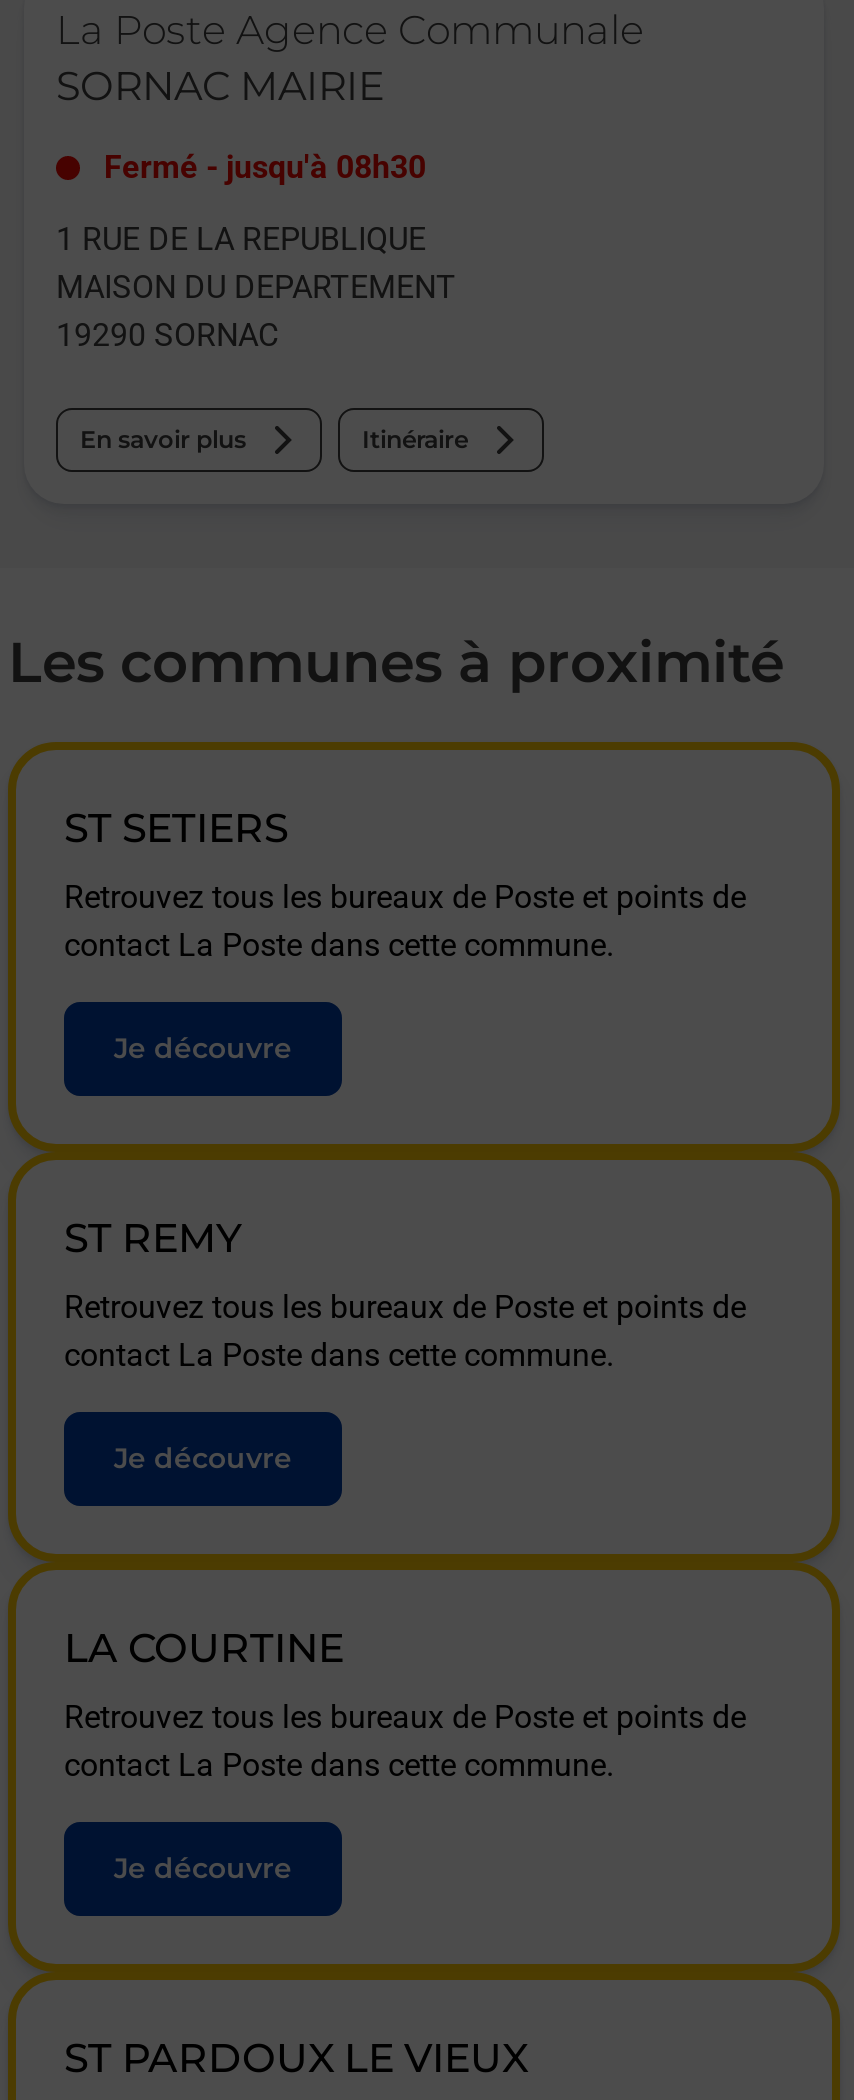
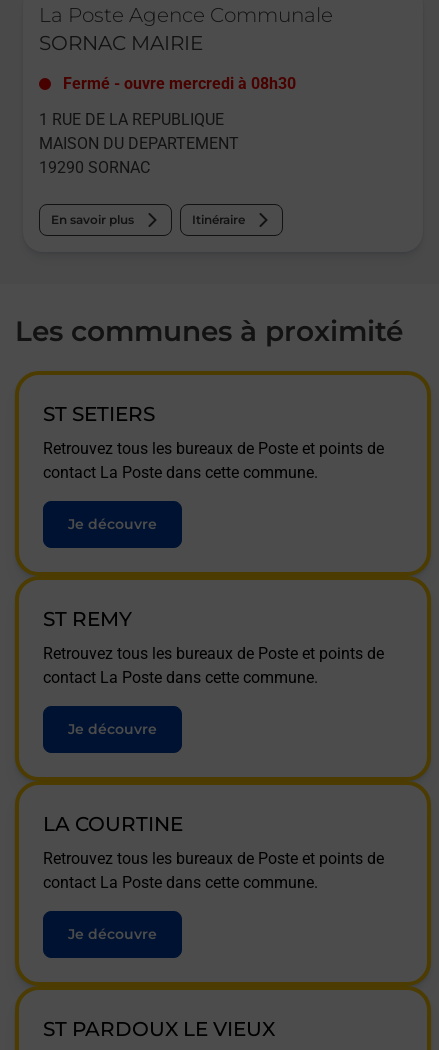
- Fermé - jusqu'à 08h30
+ Fermé - ouvre mercredi à 08h30
